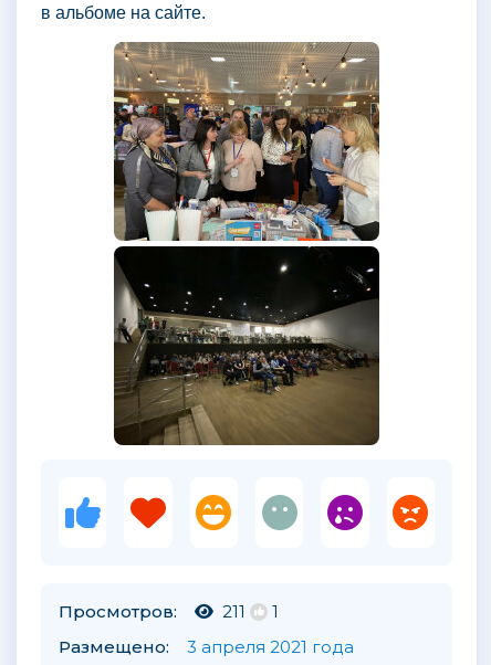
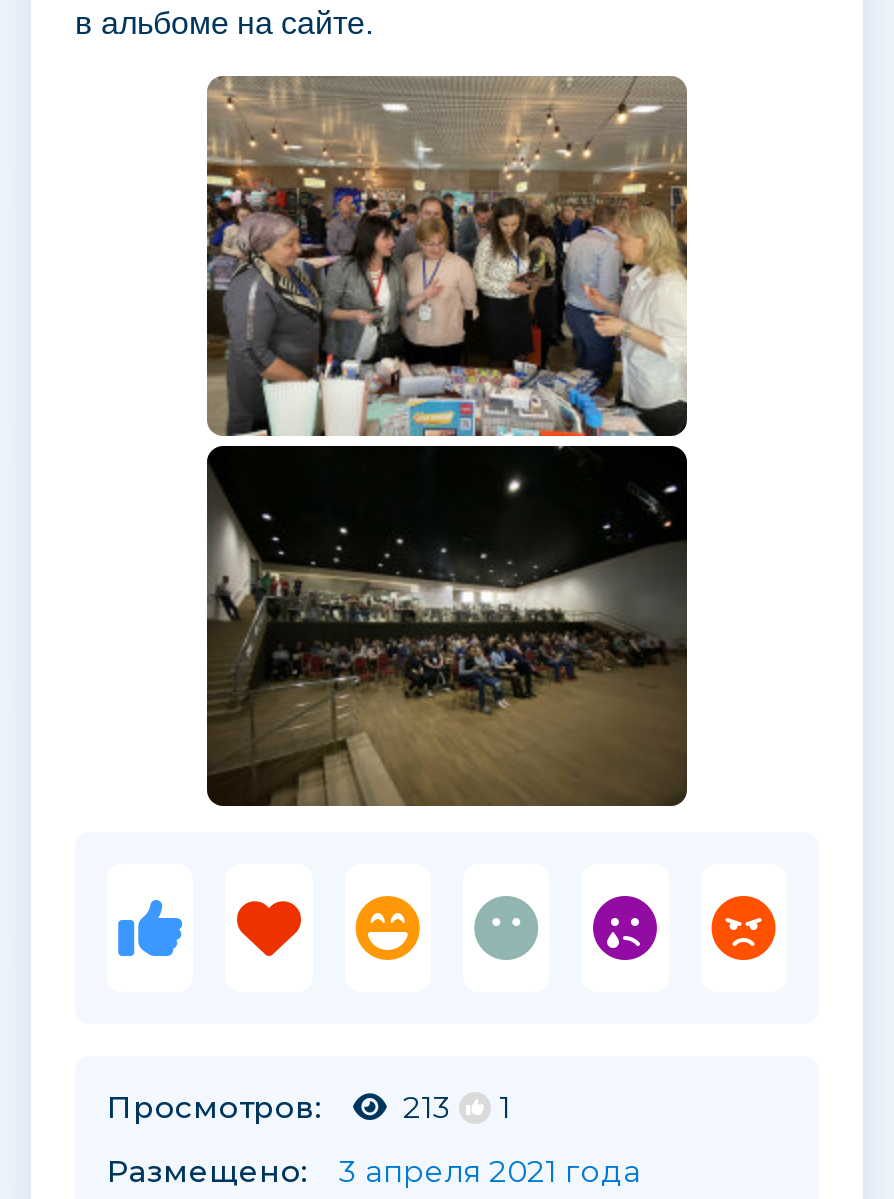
- Просмотров: 211 1
+ Просмотров: 213 1
